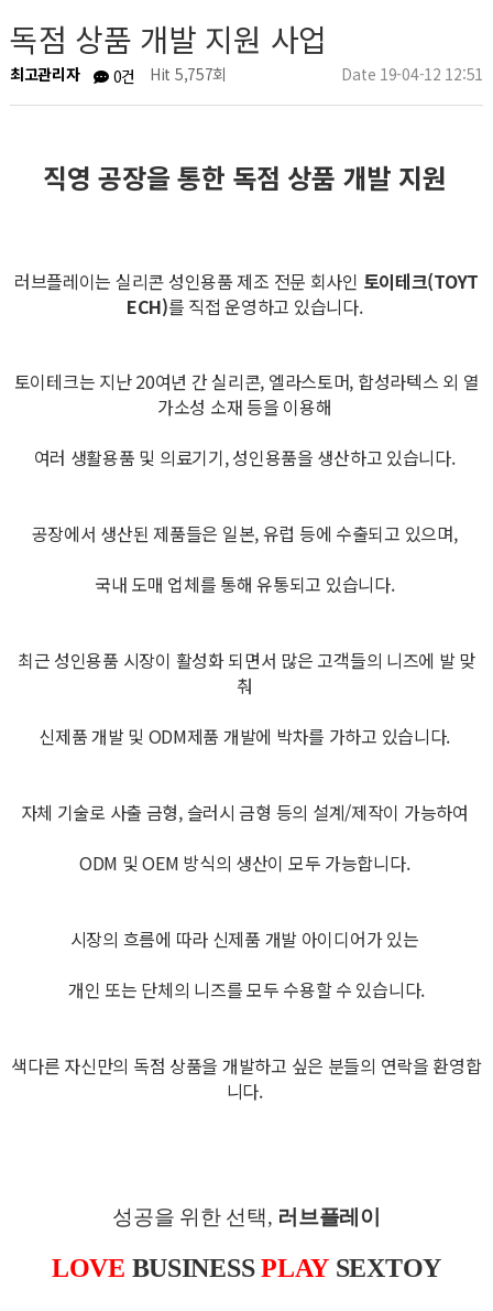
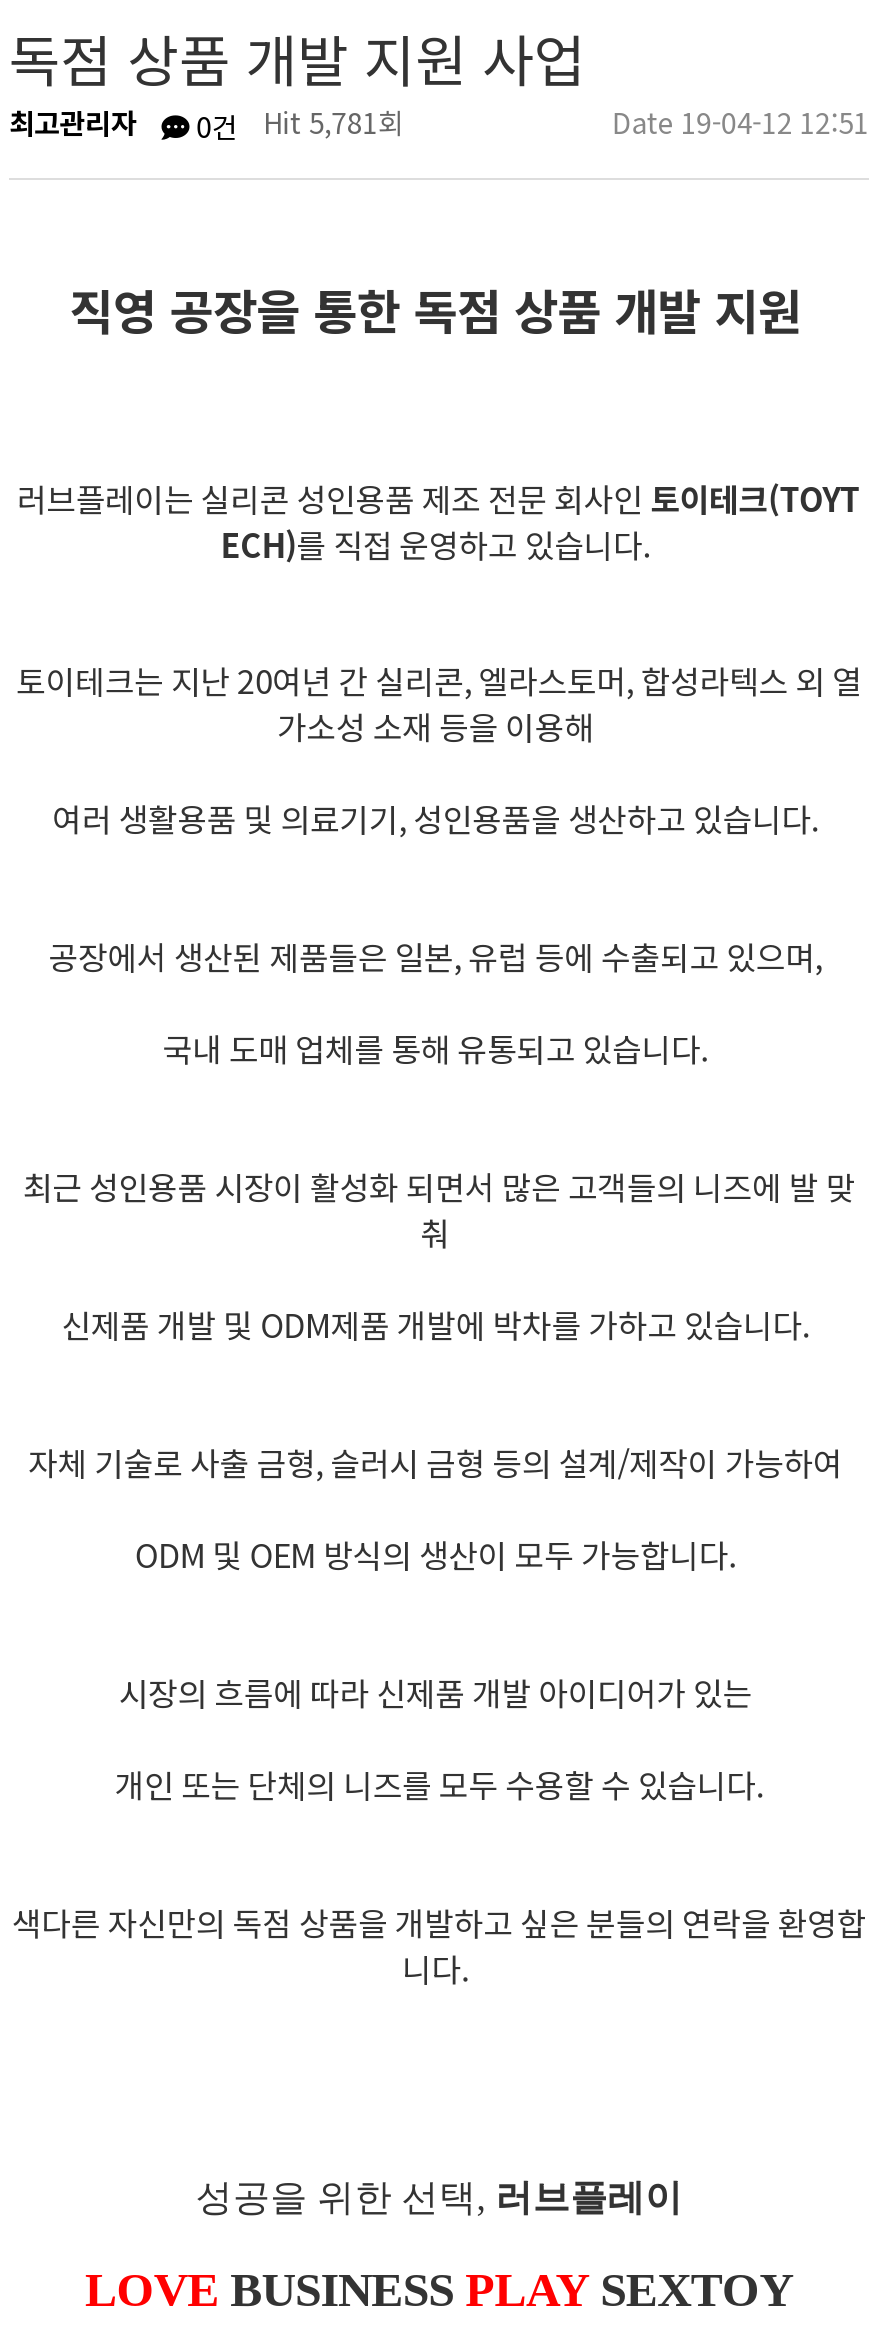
- 최고관리자 0건 Hit 5,757회
+ 최고관리자 0건 Hit 5,781회
